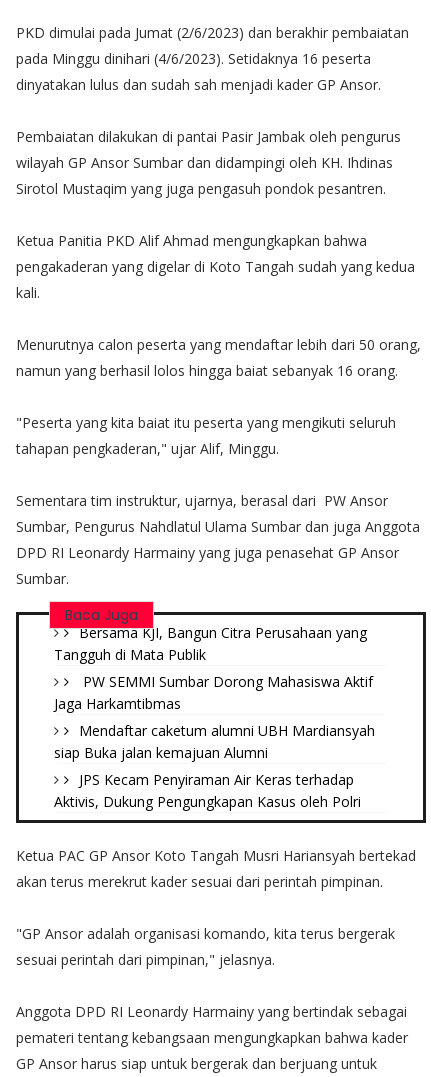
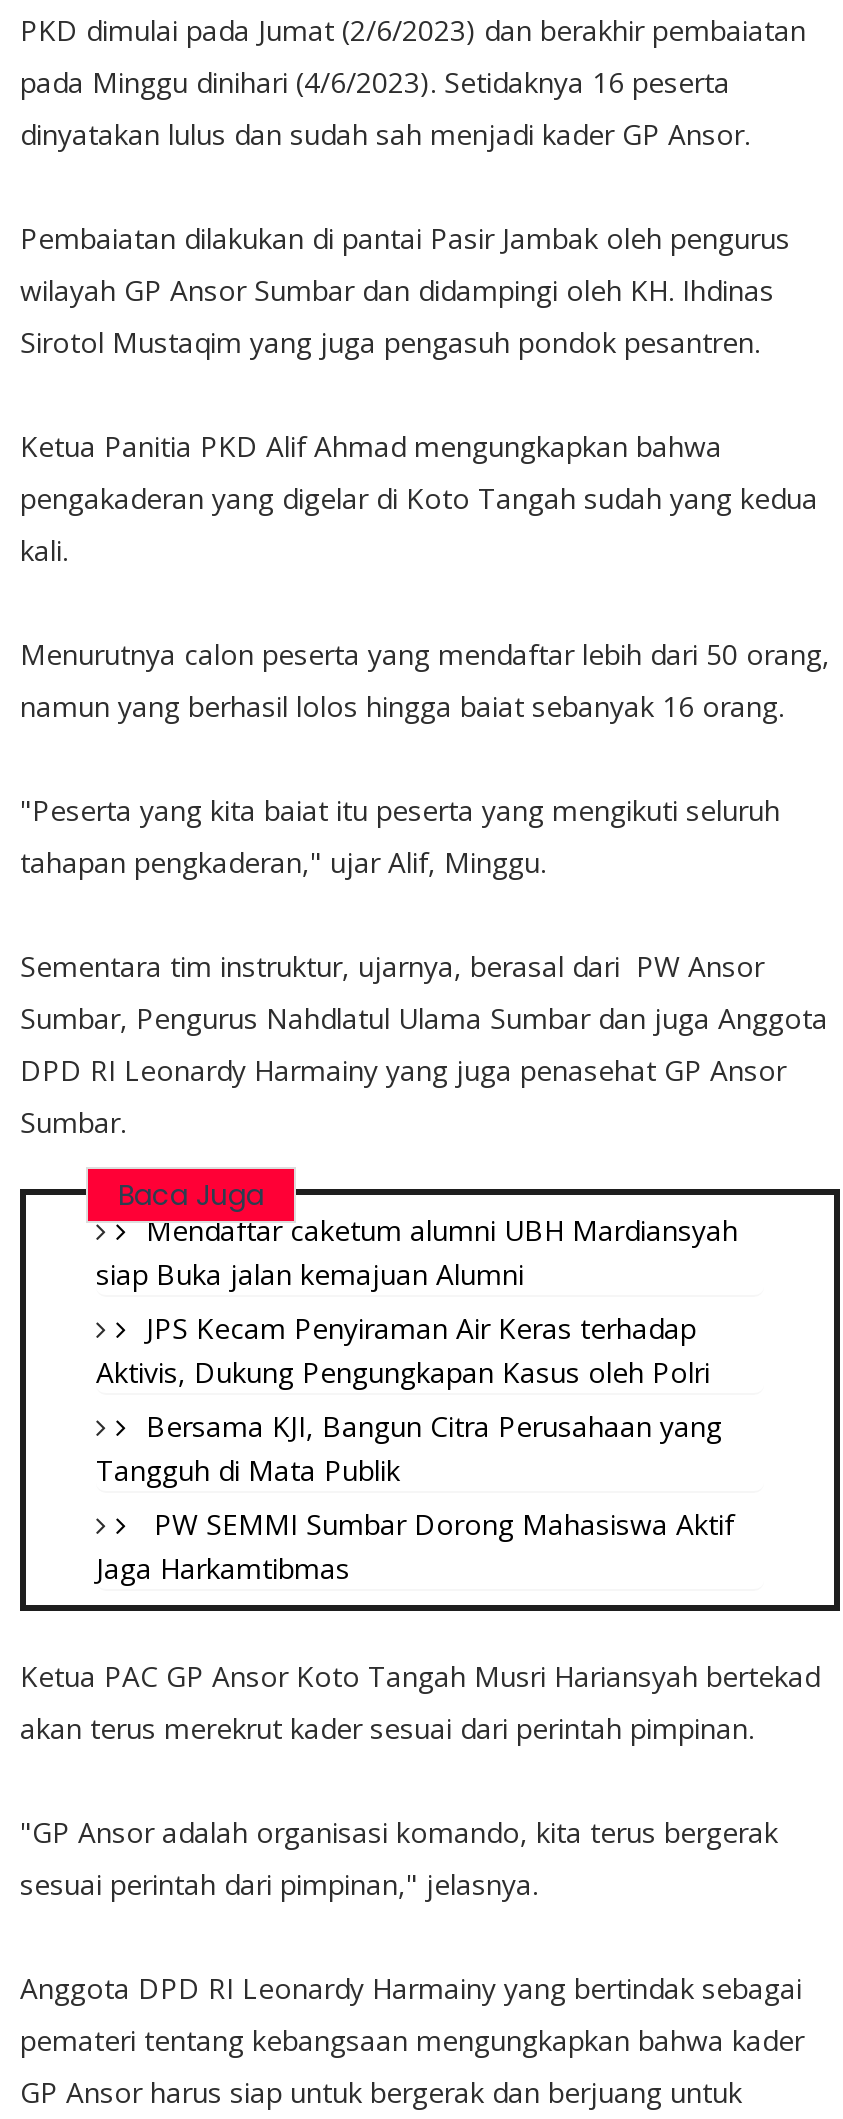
moved down: Bersama KJI, Bangun Citra Perusahaan yang | Tangguh di Mata Publik | PW SEMMI Sumbar Dorong Mahasiswa Aktif | Jaga Harkamtibmas

moved up: Mendaftar caketum alumni UBH Mardiansyah | siap Buka jalan kemajuan Alumni | JPS Kecam Penyiraman Air Keras terhadap | Aktivis, Dukung Pengungkapan Kasus oleh Polri
